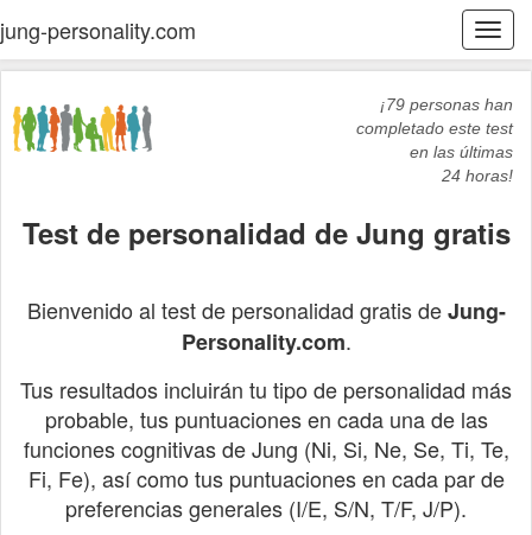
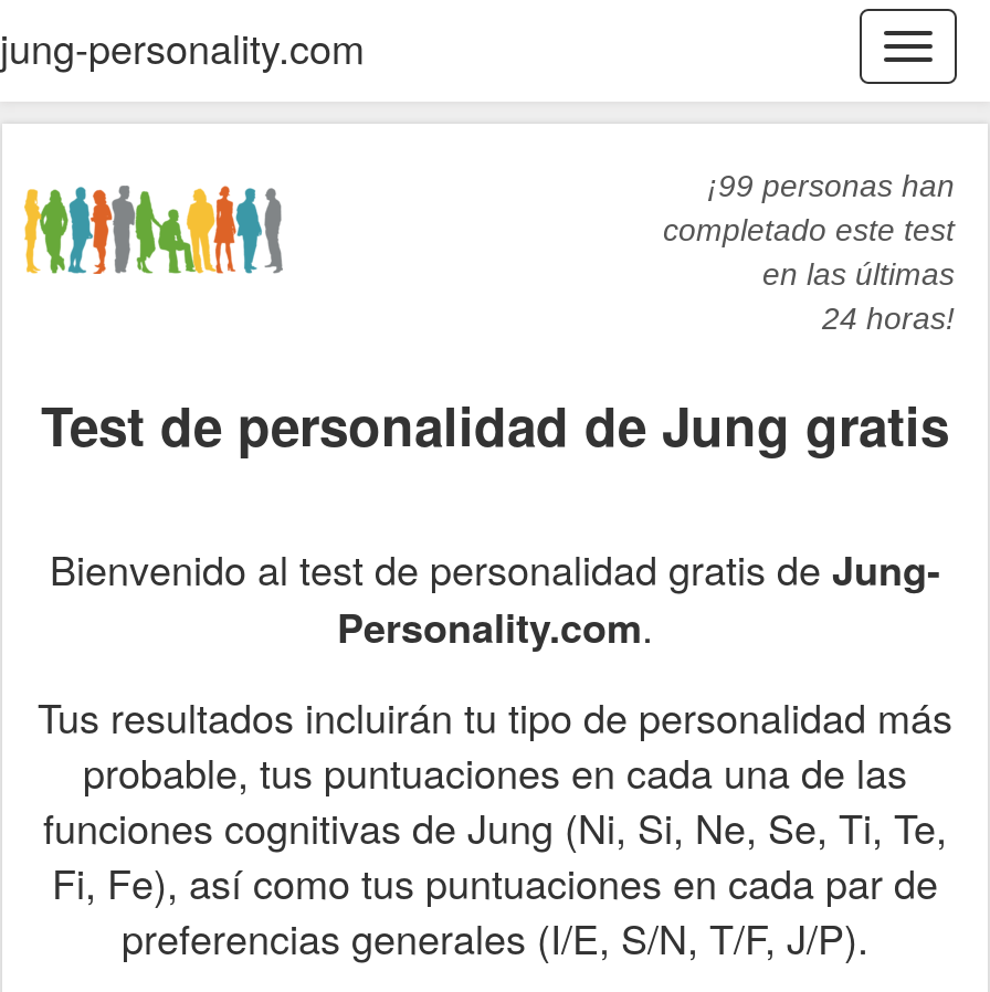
- ¡79 personas han
+ ¡99 personas han
